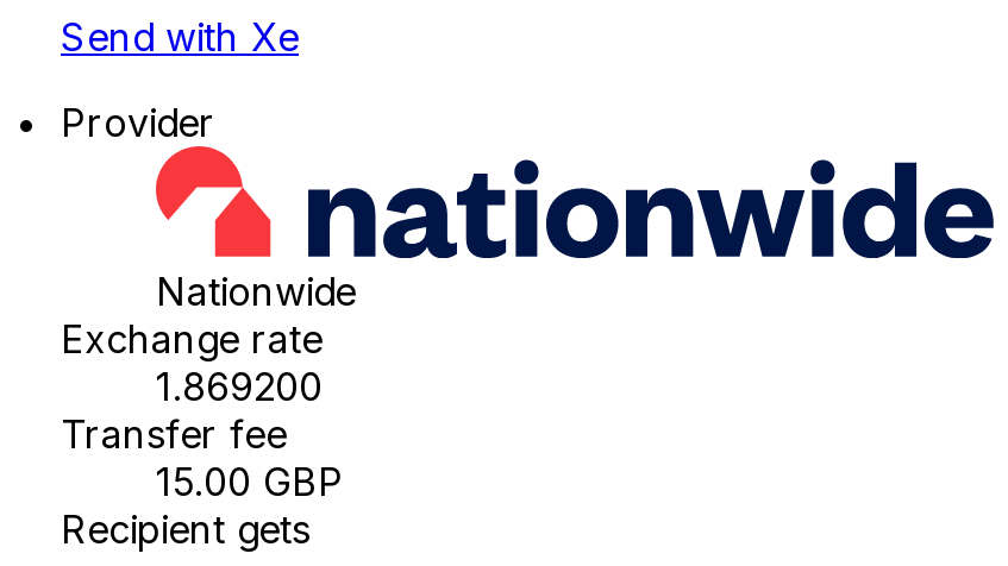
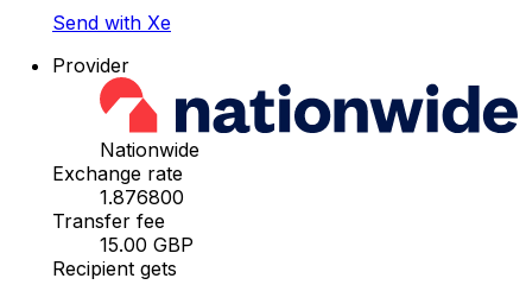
- 1.869200
+ 1.876800
